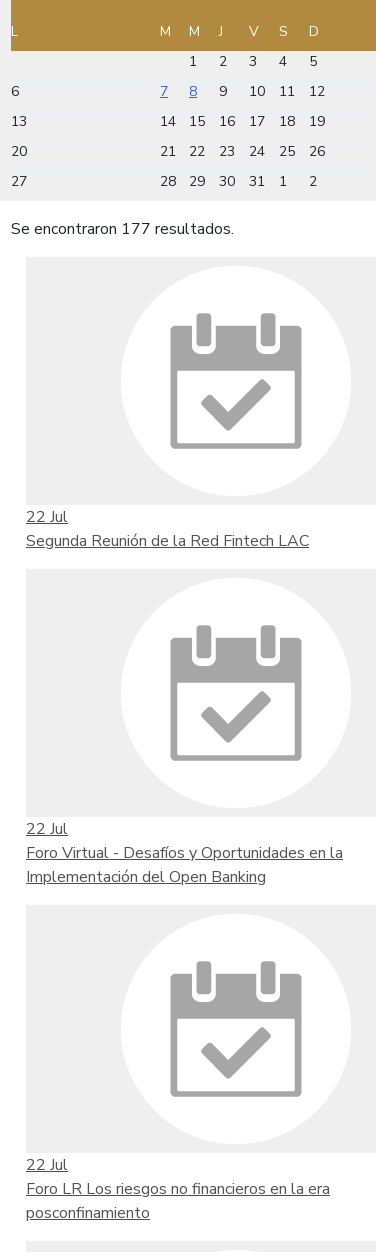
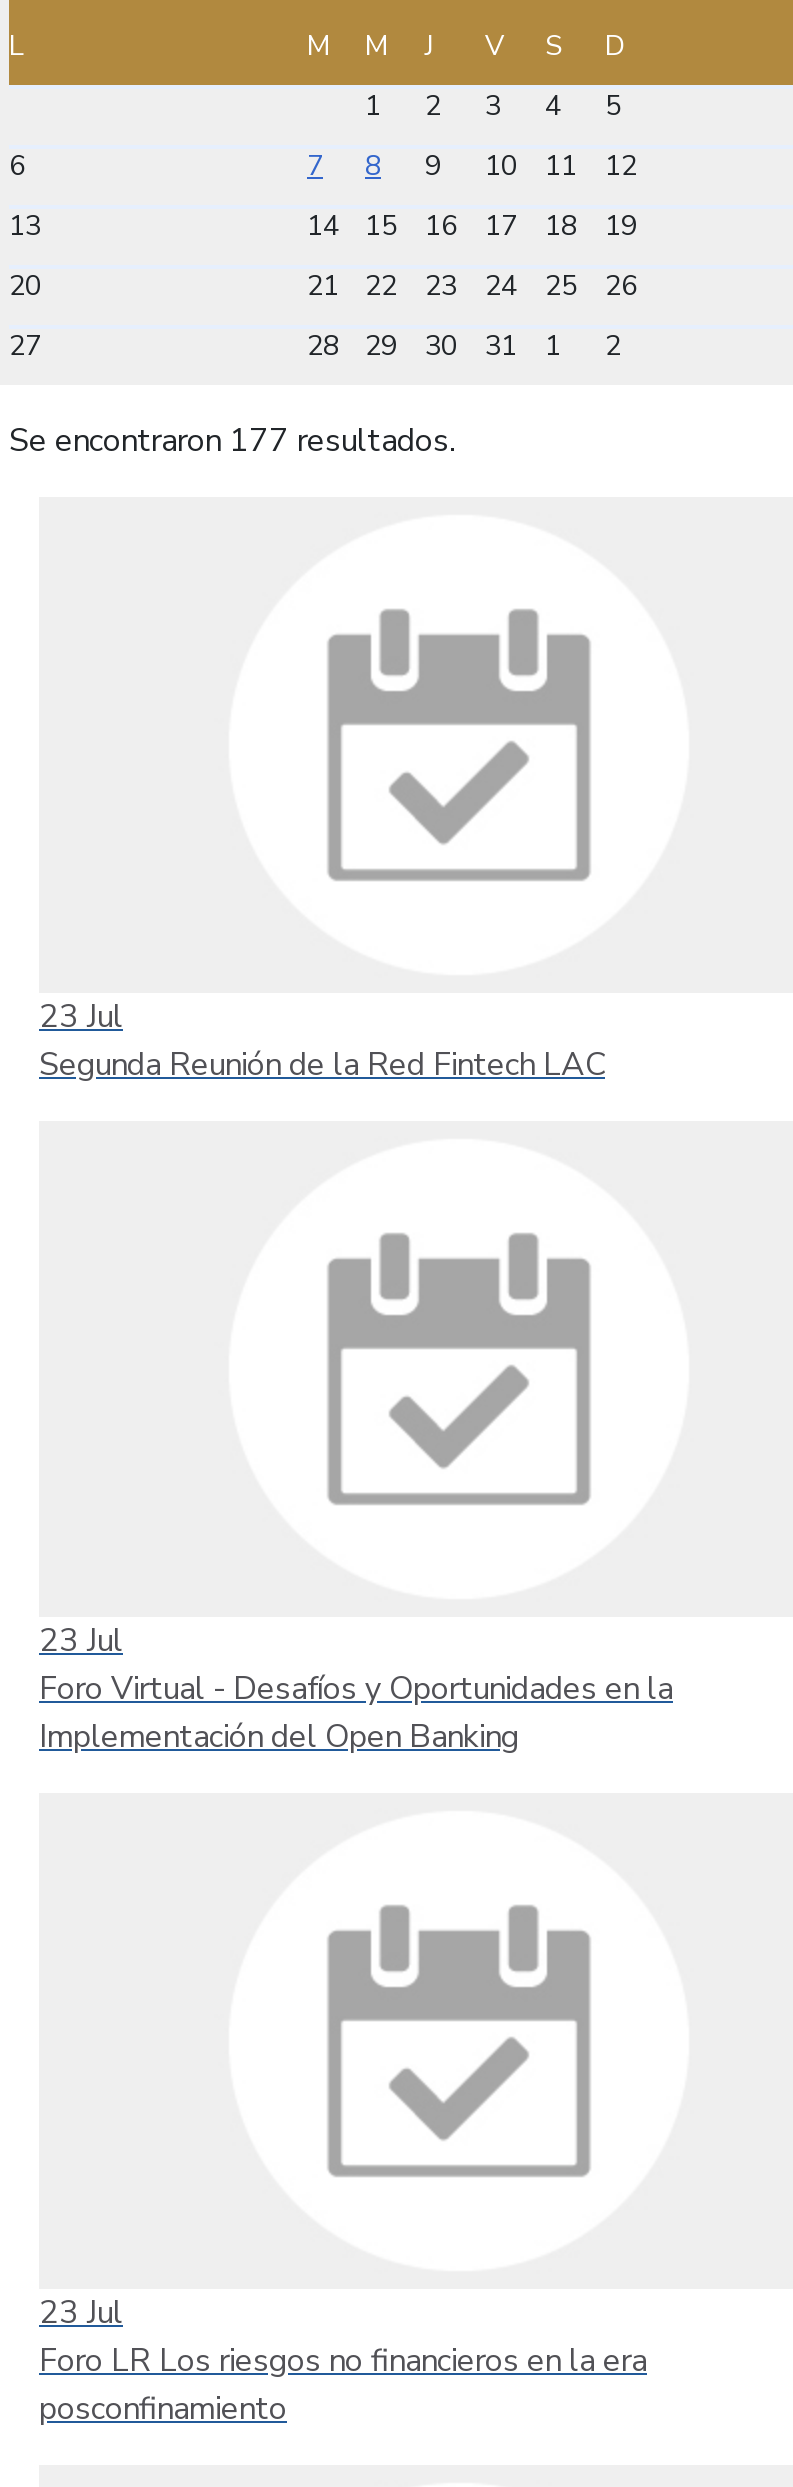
- 22 Jul
+ 23 Jul

- 22 Jul
+ 23 Jul

- 22 Jul
+ 23 Jul
